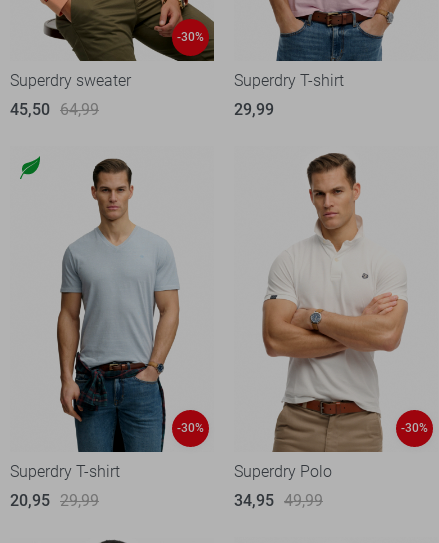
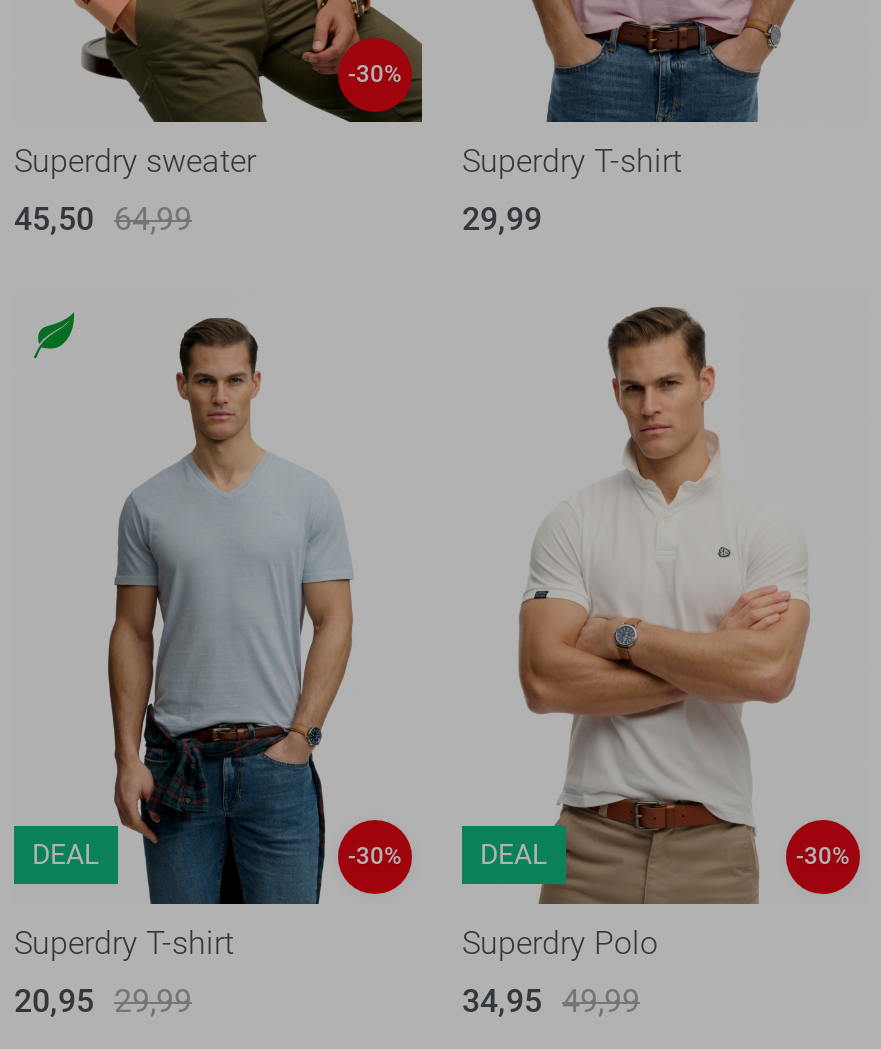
+ DEAL

+ DEAL
